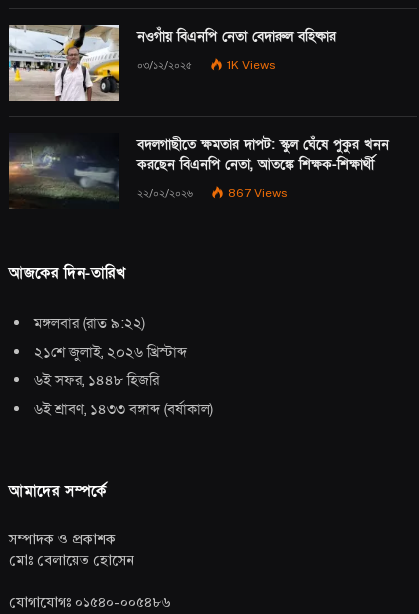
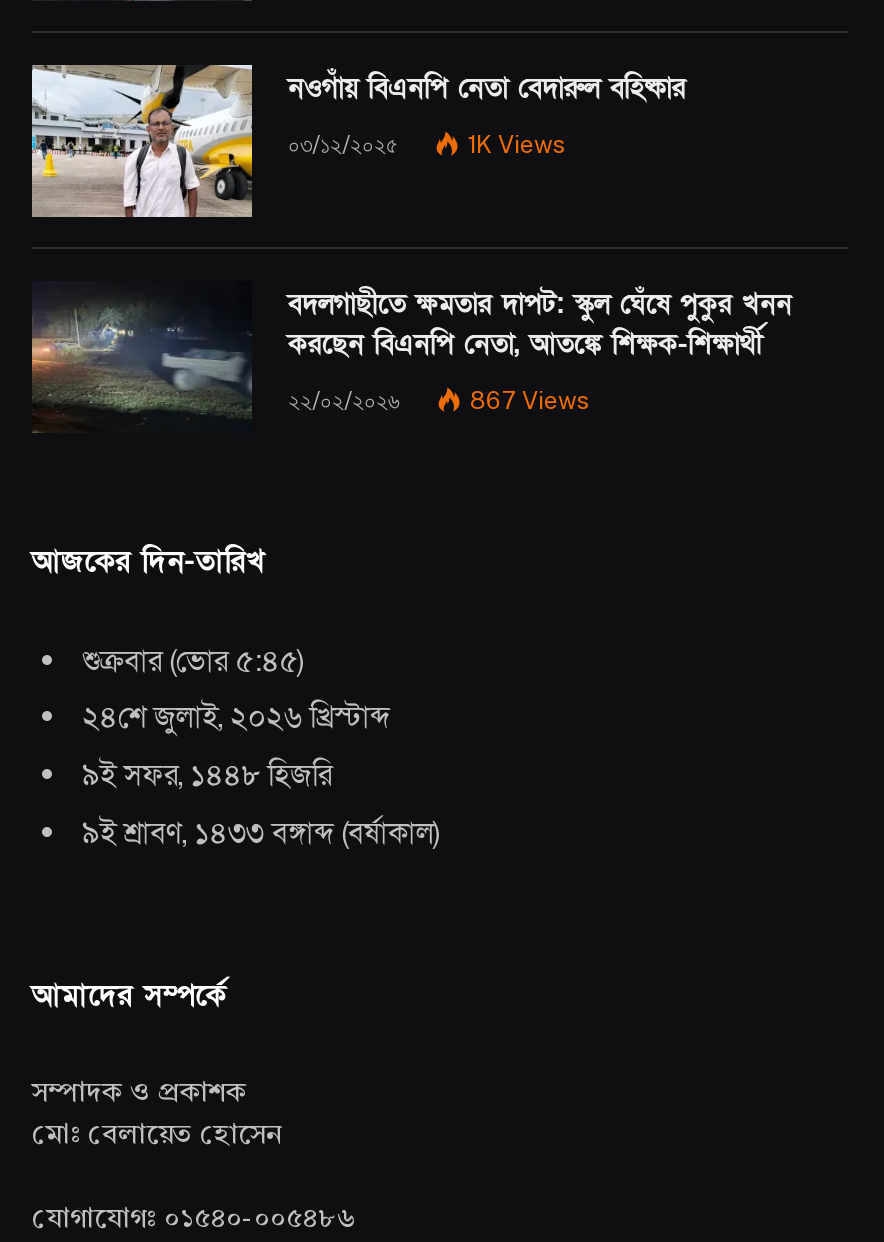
- মঙ্গলবার (রাত ৯:২২)
- ২১শে জুলাই, ২০২৬ খ্রিস্টাব্দ
- ৬ই সফর, ১৪৪৮ হিজরি
- ৬ই শ্রাবণ, ১৪৩৩ বঙ্গাব্দ (বর্ষাকাল)
+ শুক্রবার (ভোর ৫:৪৫)
+ ২৪শে জুলাই, ২০২৬ খ্রিস্টাব্দ
+ ৯ই সফর, ১৪৪৮ হিজরি
+ ৯ই শ্রাবণ, ১৪৩৩ বঙ্গাব্দ (বর্ষাকাল)
